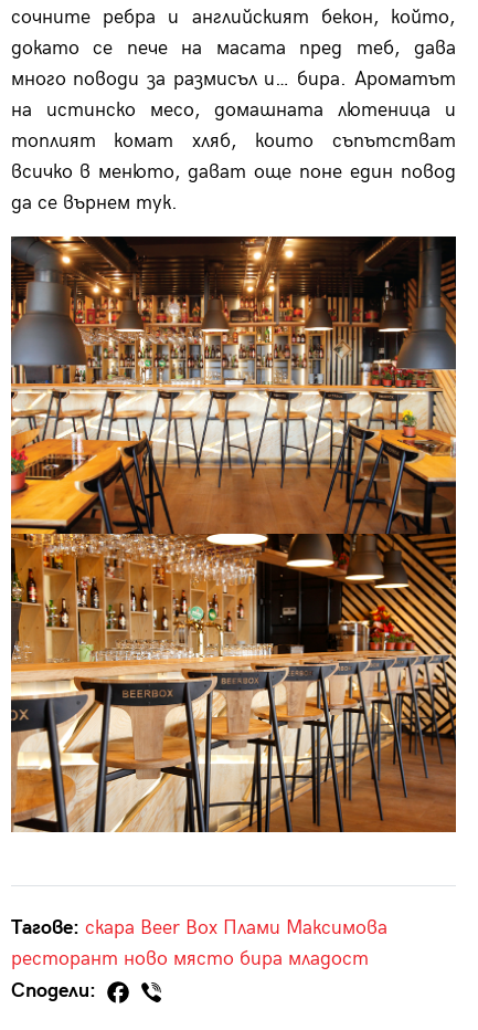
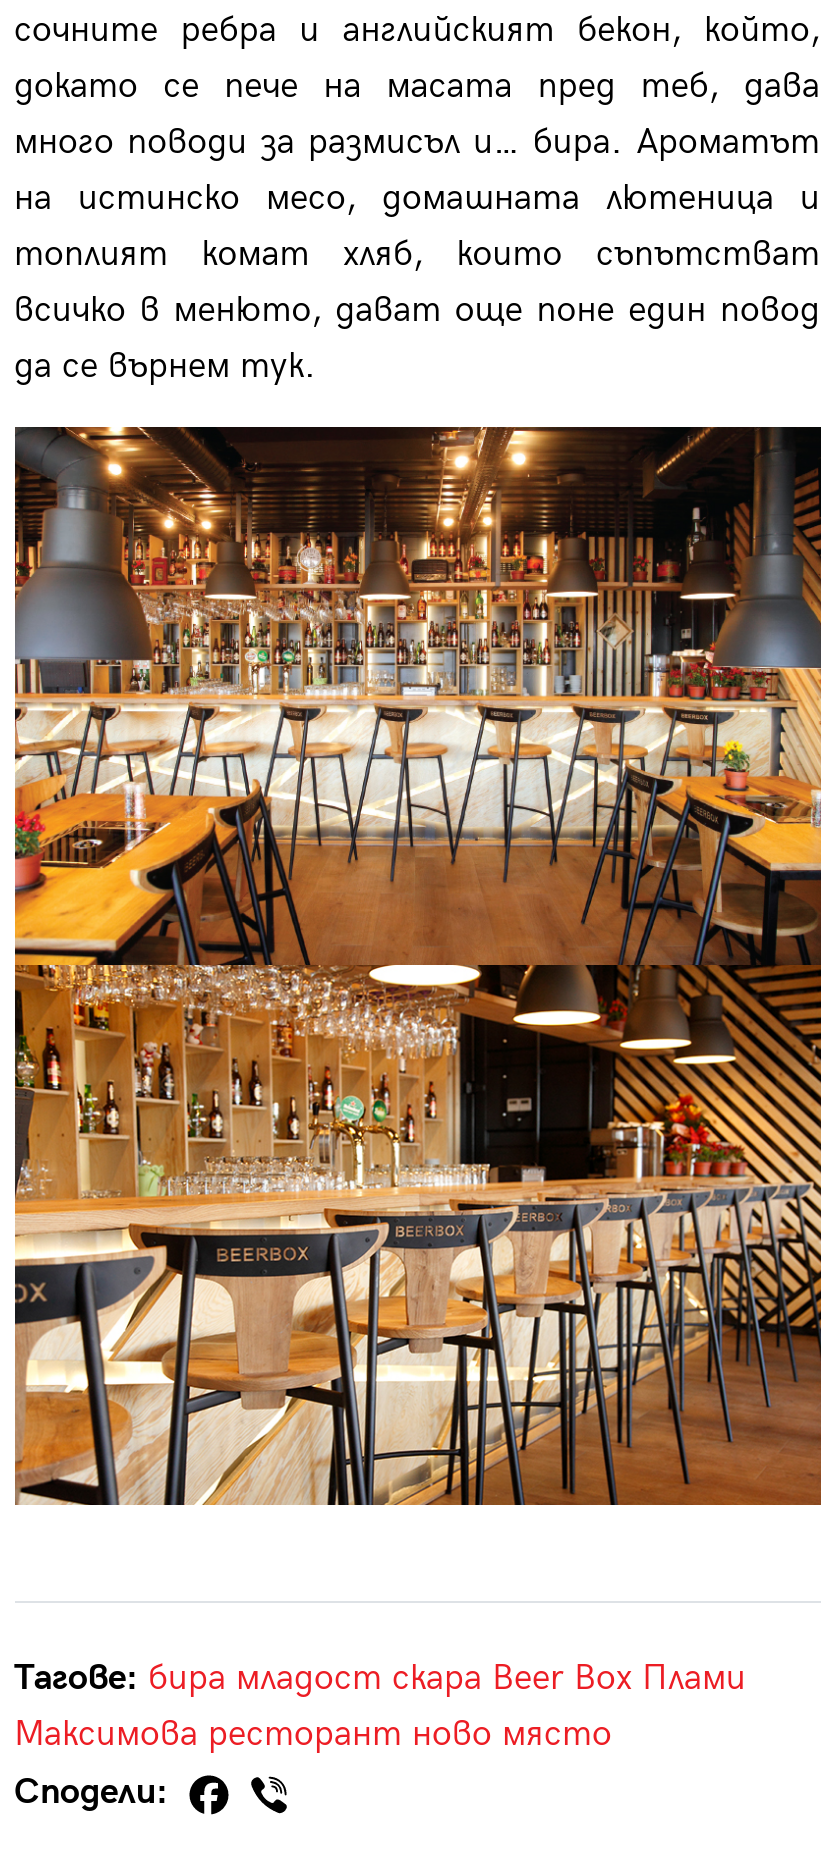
- Тагове: скара Beer Box Плами Максимова
- ресторант ново място бира младост
+ Тагове: бира младост скара Beer Box Плами
+ Максимова ресторант ново място
